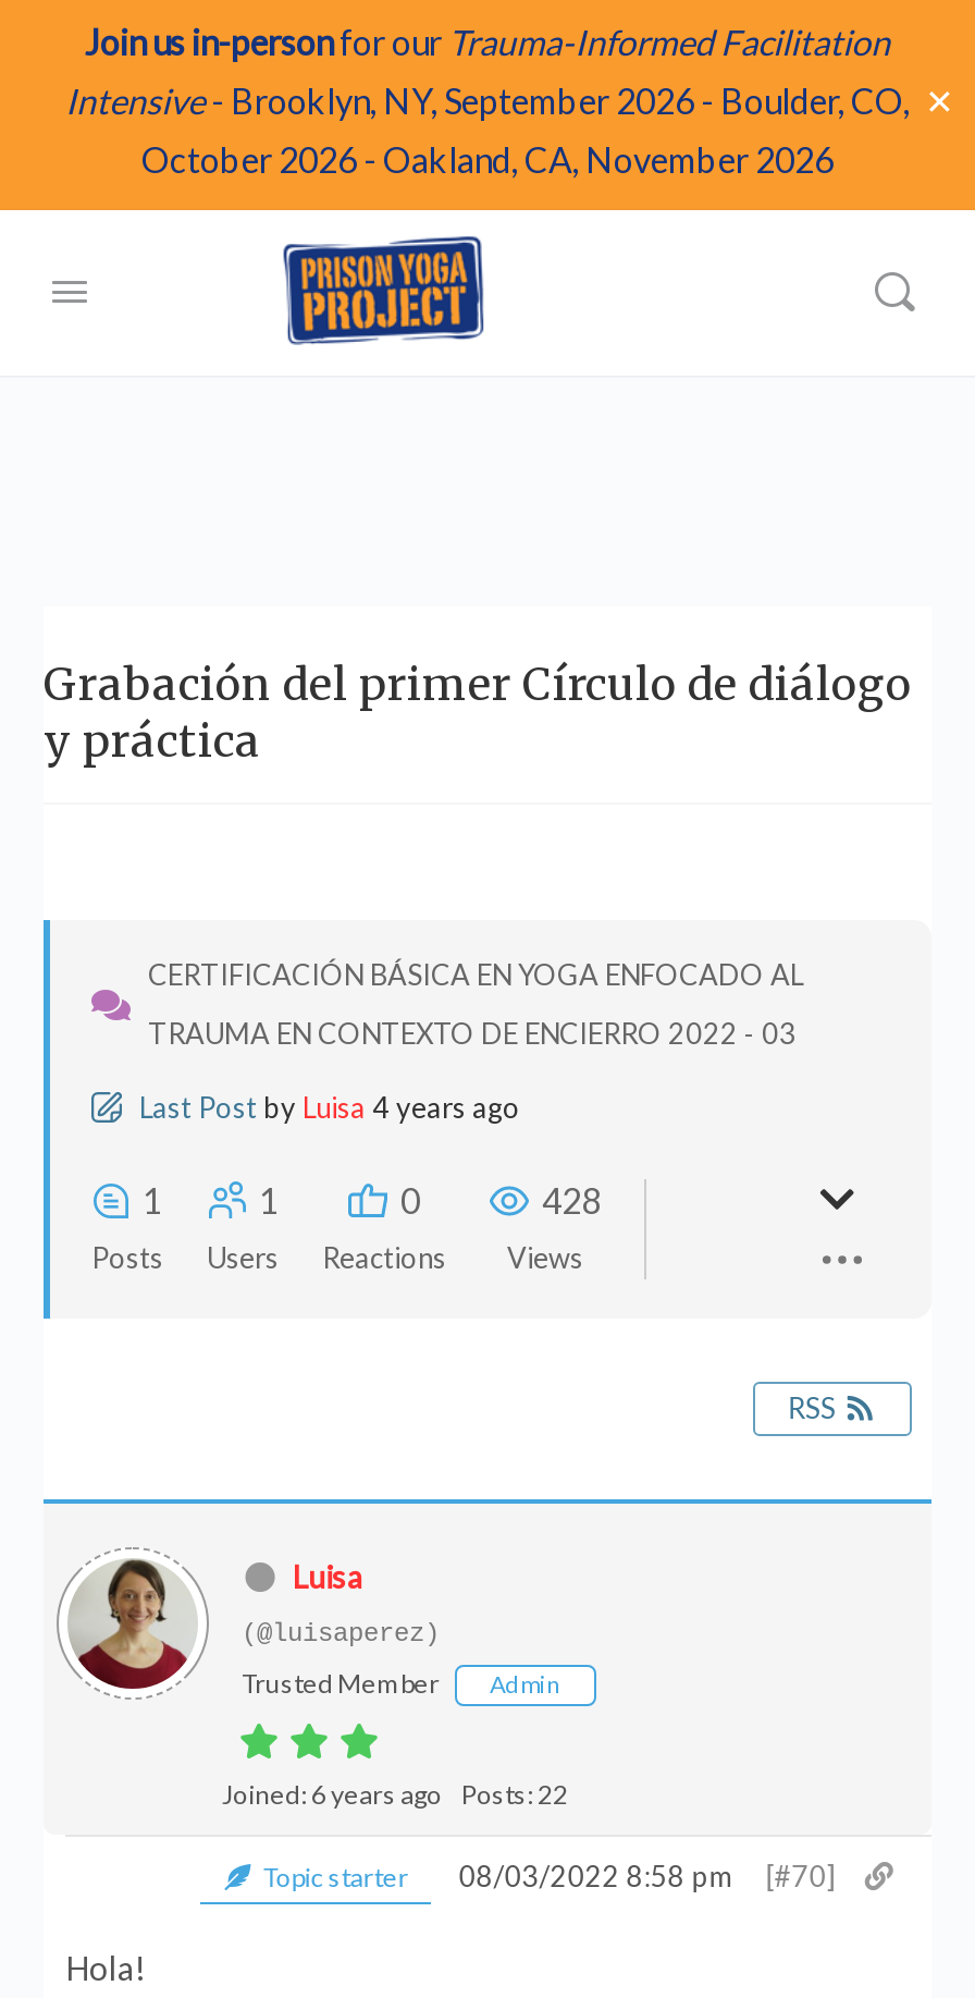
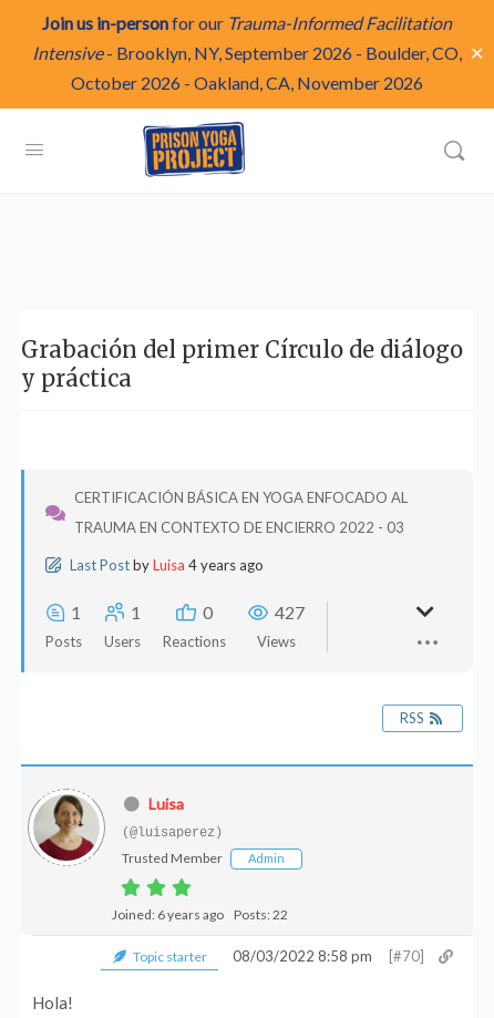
- 428
+ 427
